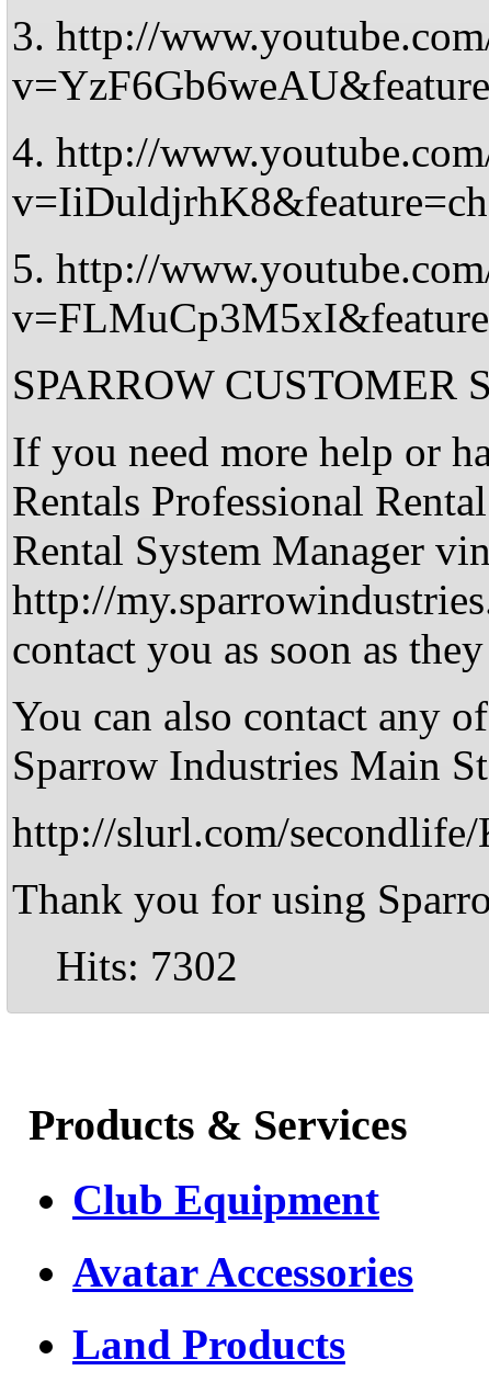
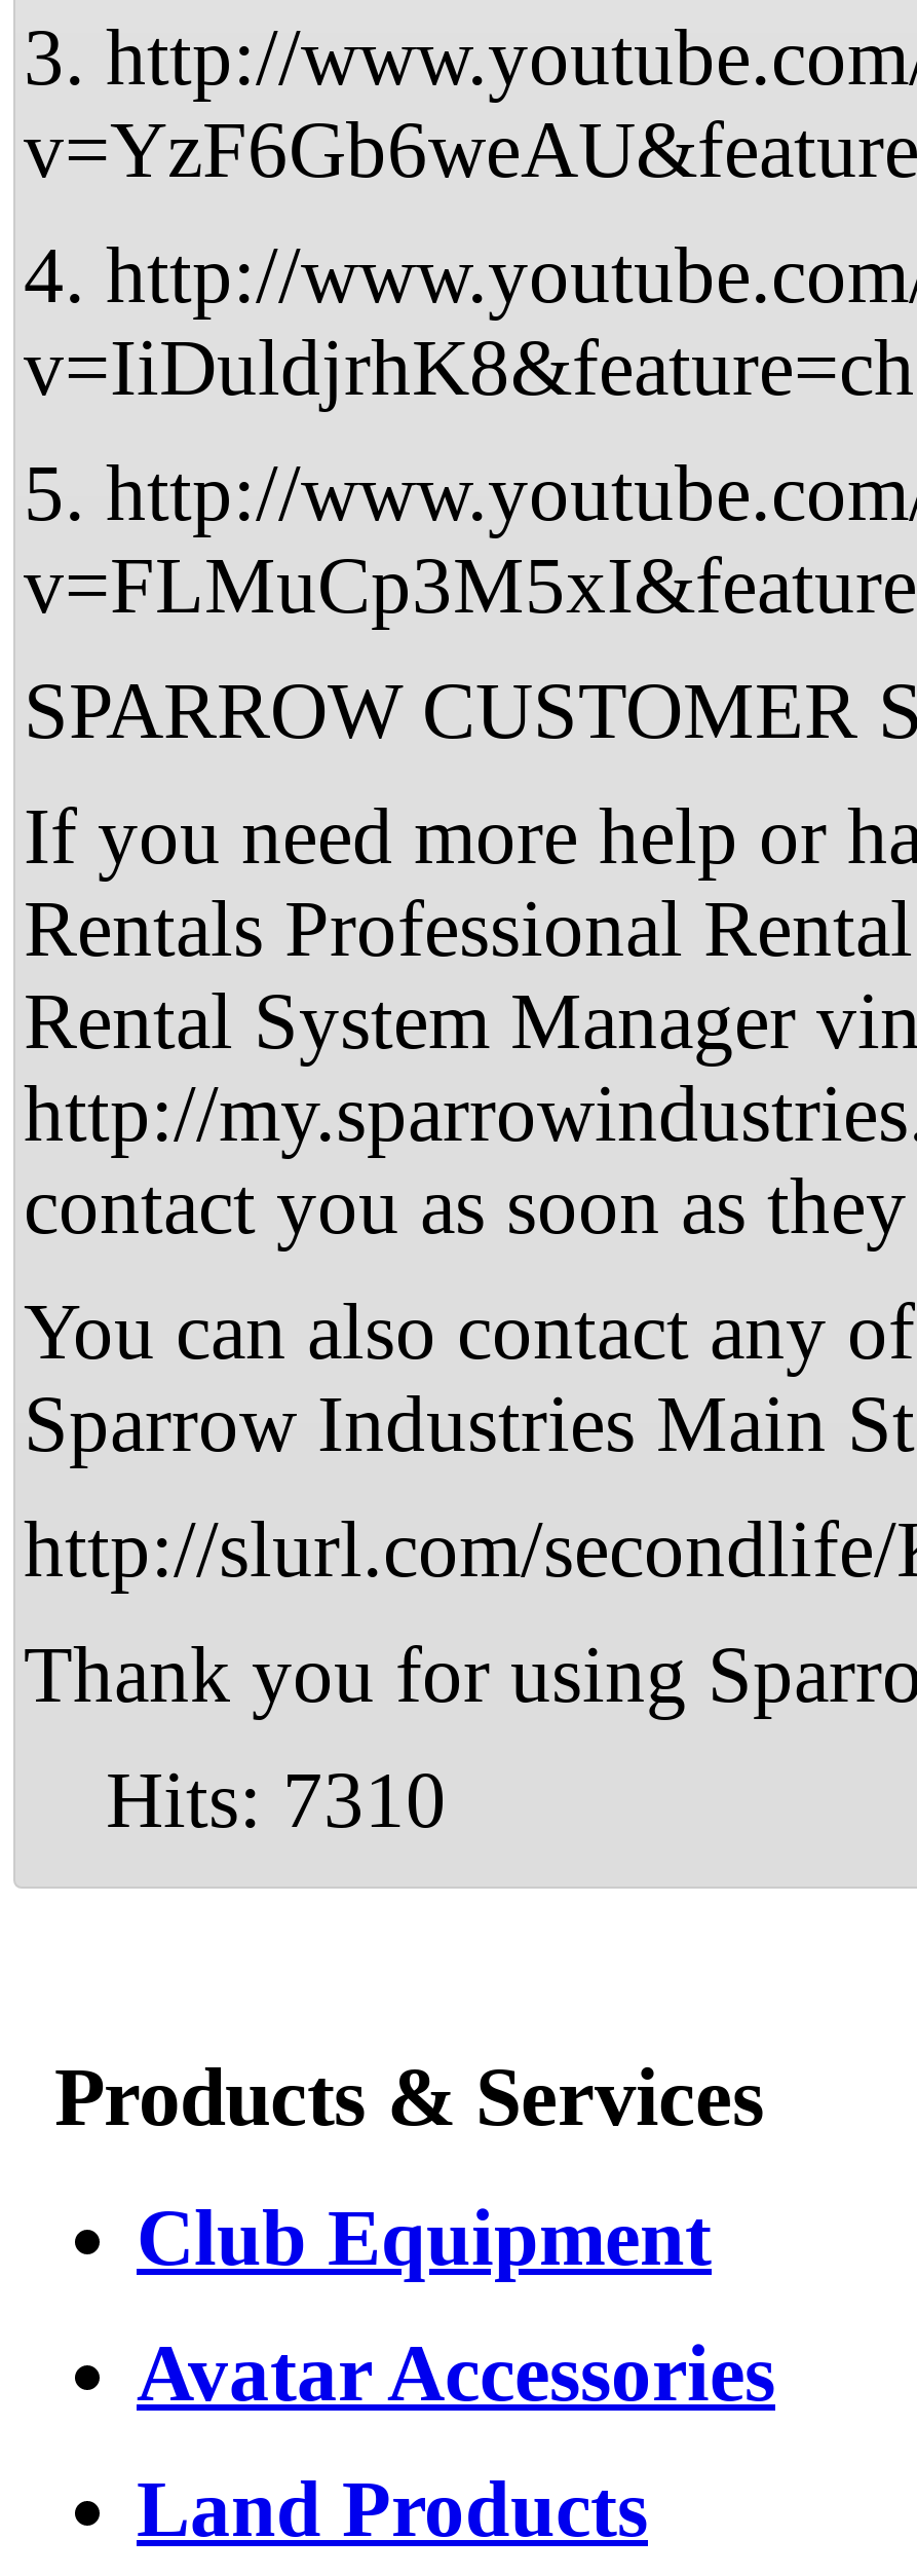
- Hits: 7302
+ Hits: 7310
